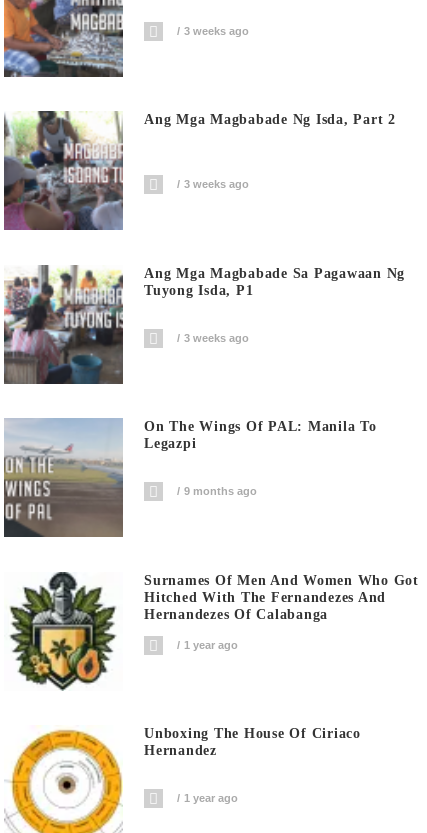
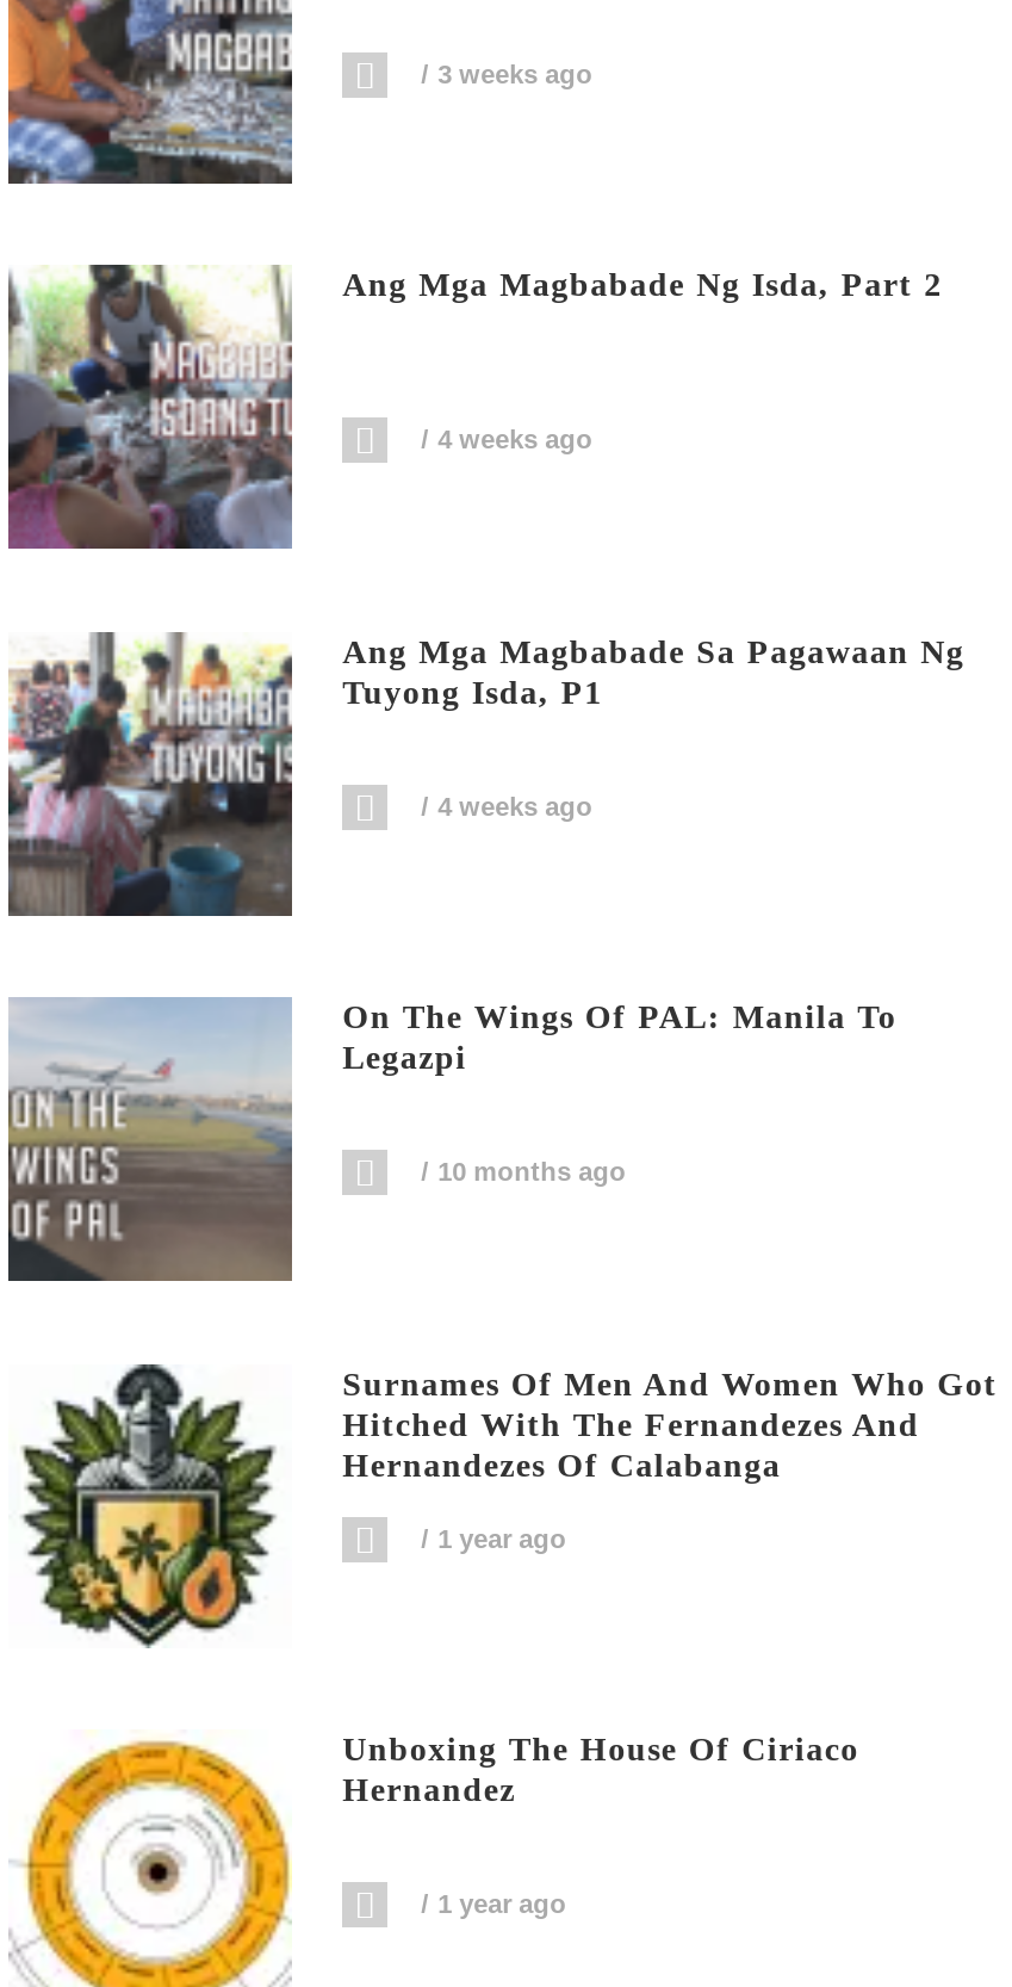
- 3 weeks ago
+ 4 weeks ago

- 3 weeks ago
+ 4 weeks ago

- 9 months ago
+ 10 months ago
